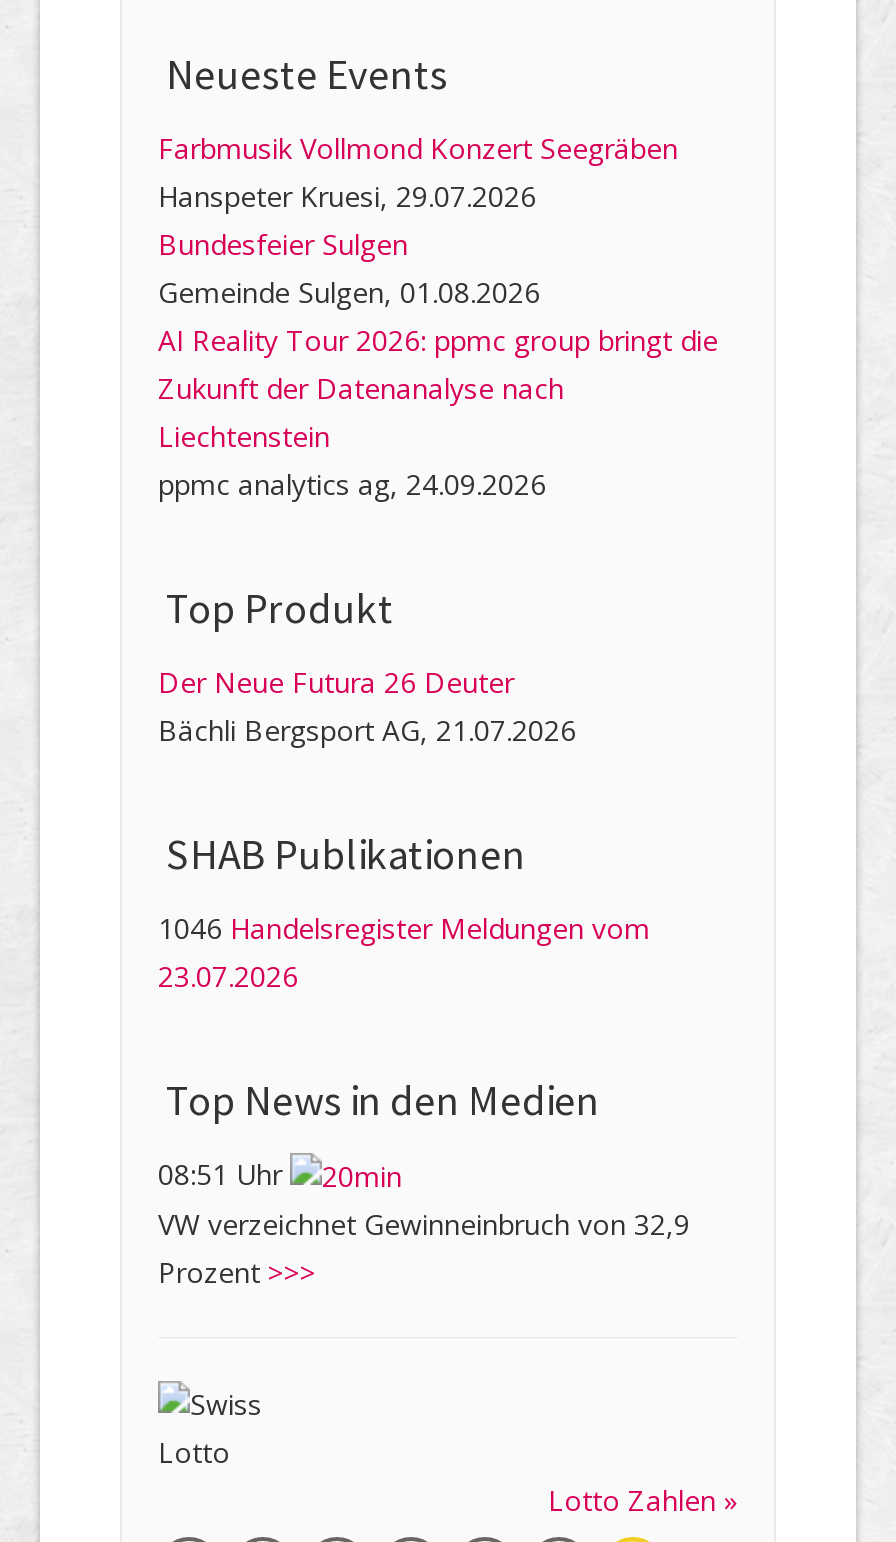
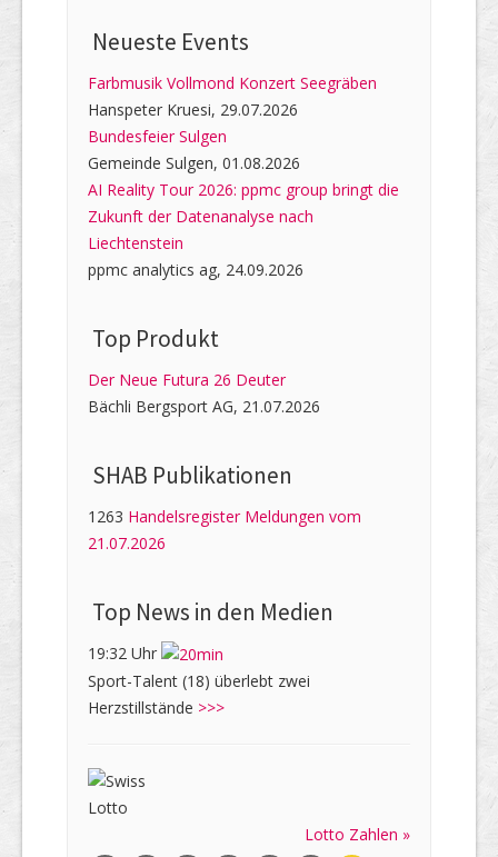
- 1046 Handelsregister Meldungen vom
+ 1263 Handelsregister Meldungen vom

- 23.07.2026
+ 21.07.2026

- 08:51 Uhr
- VW verzeichnet Gewinneinbruch von 32,9
- Prozent >>>
+ 19:32 Uhr
+ Sport-Talent (18) überlebt zwei
+ Herzstillstände >>>
